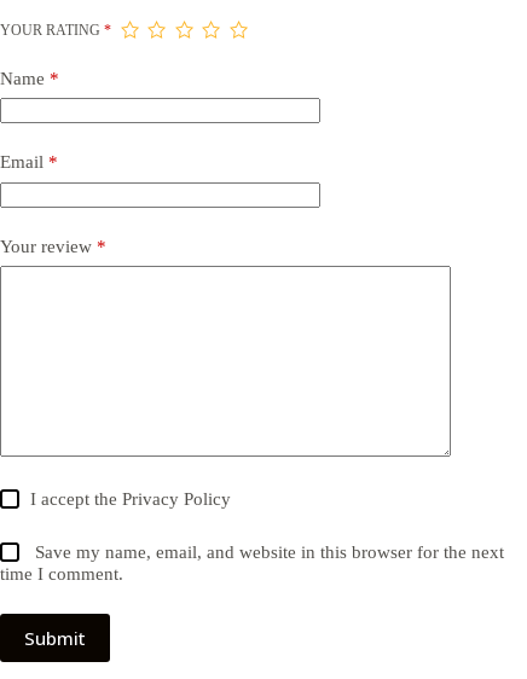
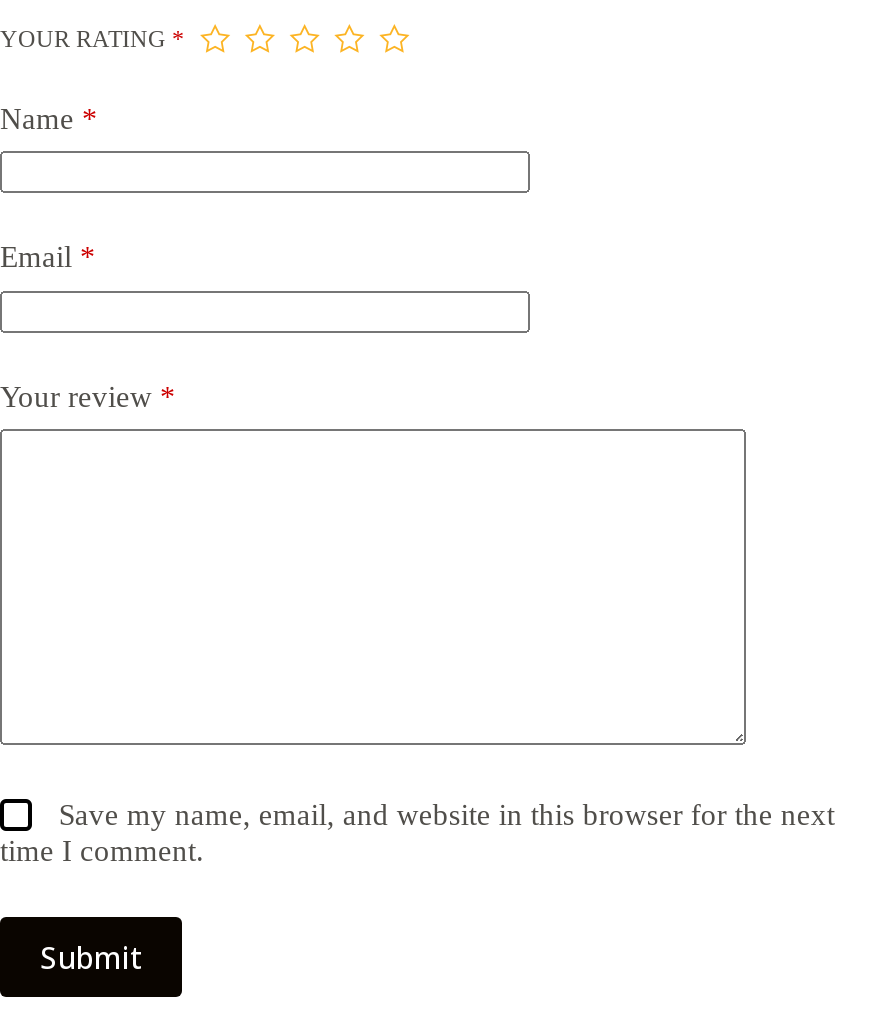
- I accept the Privacy Policy
